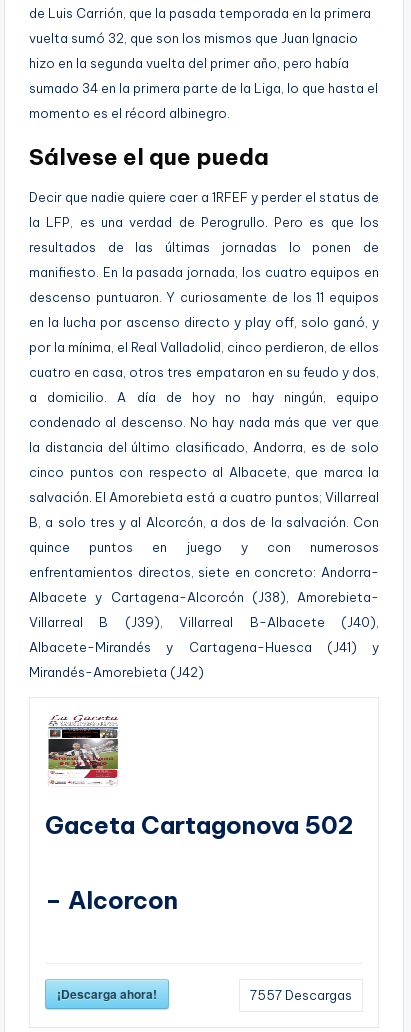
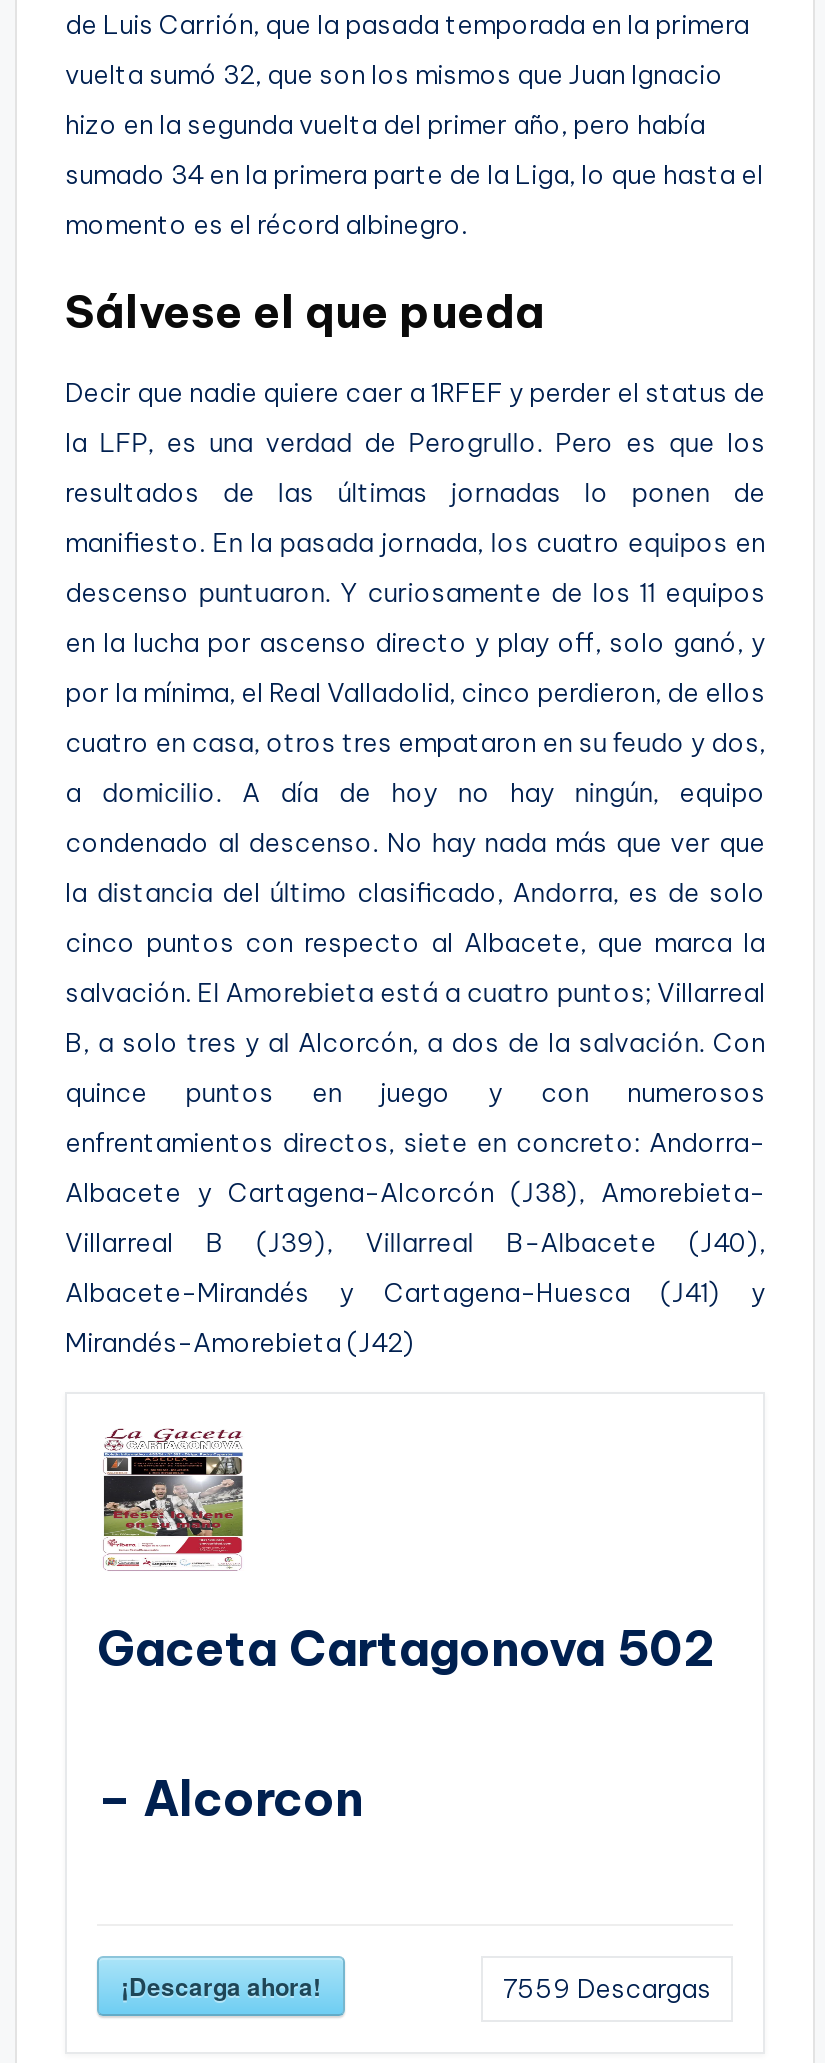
- 7557 Descargas
+ 7559 Descargas
